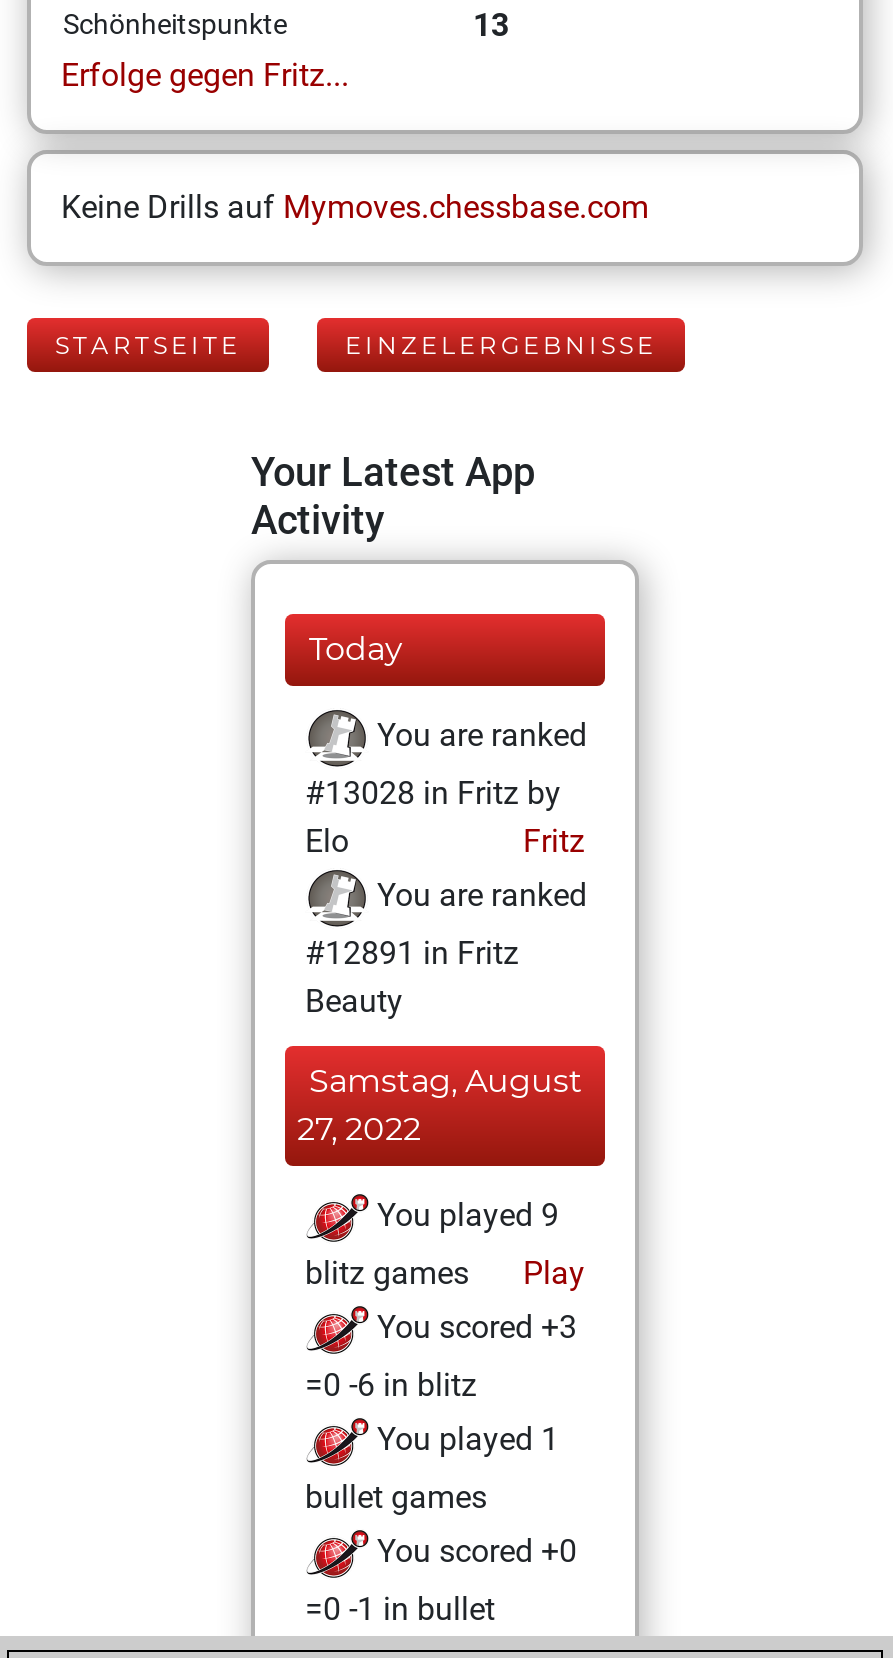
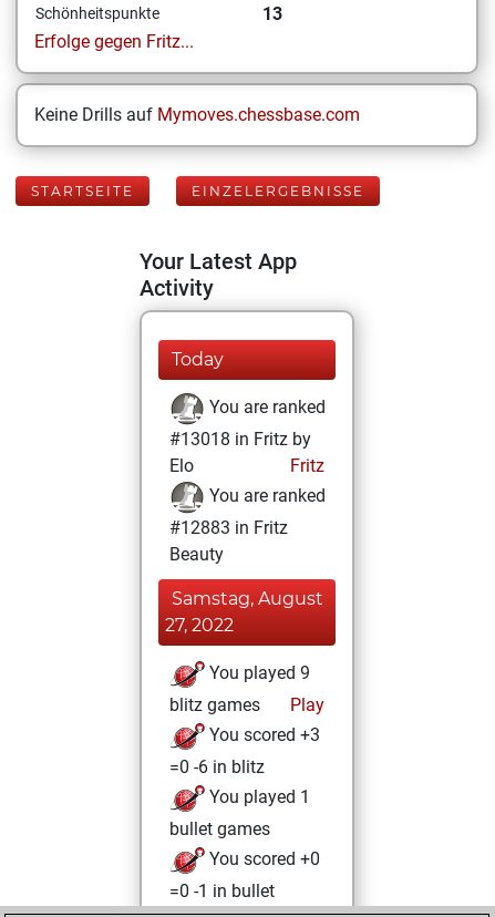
- #13028 in Fritz by
+ #13018 in Fritz by

- #12891 in Fritz
+ #12883 in Fritz
